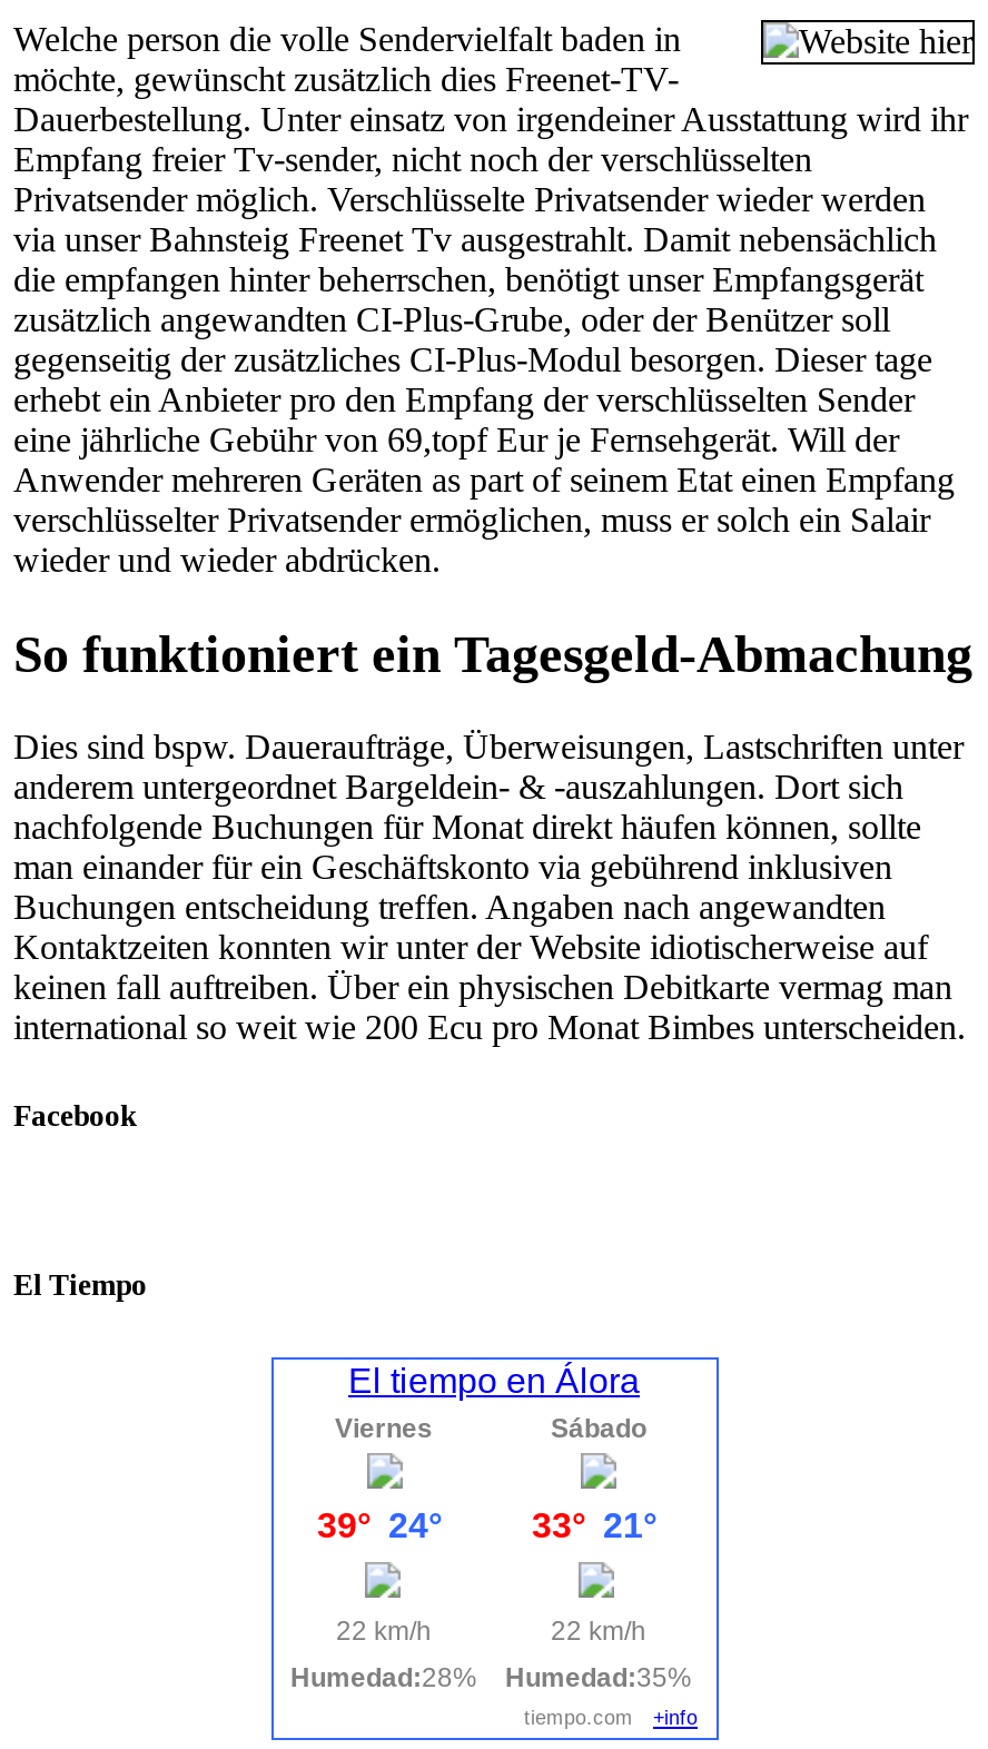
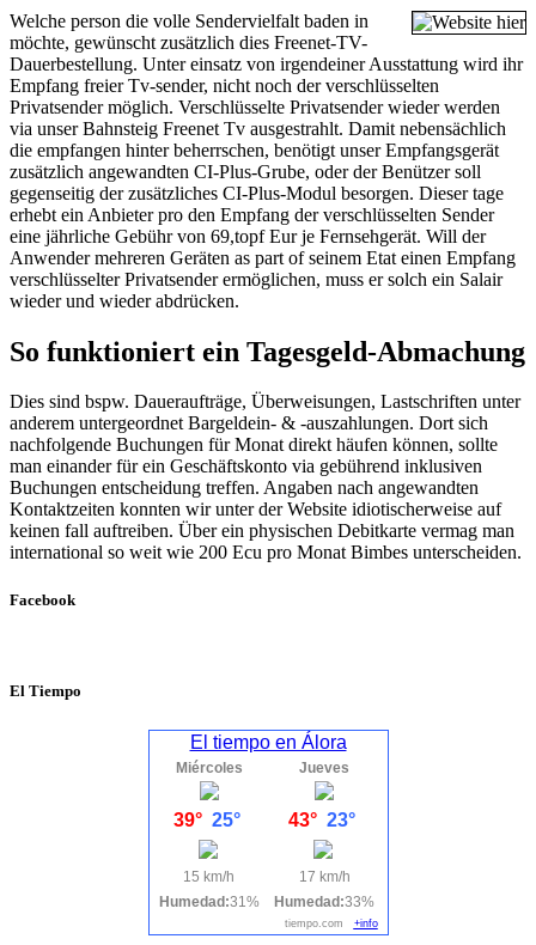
- Viernes
+ Miércoles

- Sábado
+ Jueves

- 39° 24°
+ 39° 25°

- 33° 21°
+ 43° 23°

- 22 km/h
+ 15 km/h

- 22 km/h
+ 17 km/h

- Humedad:28%
+ Humedad:31%

- Humedad:35%
+ Humedad:33%
